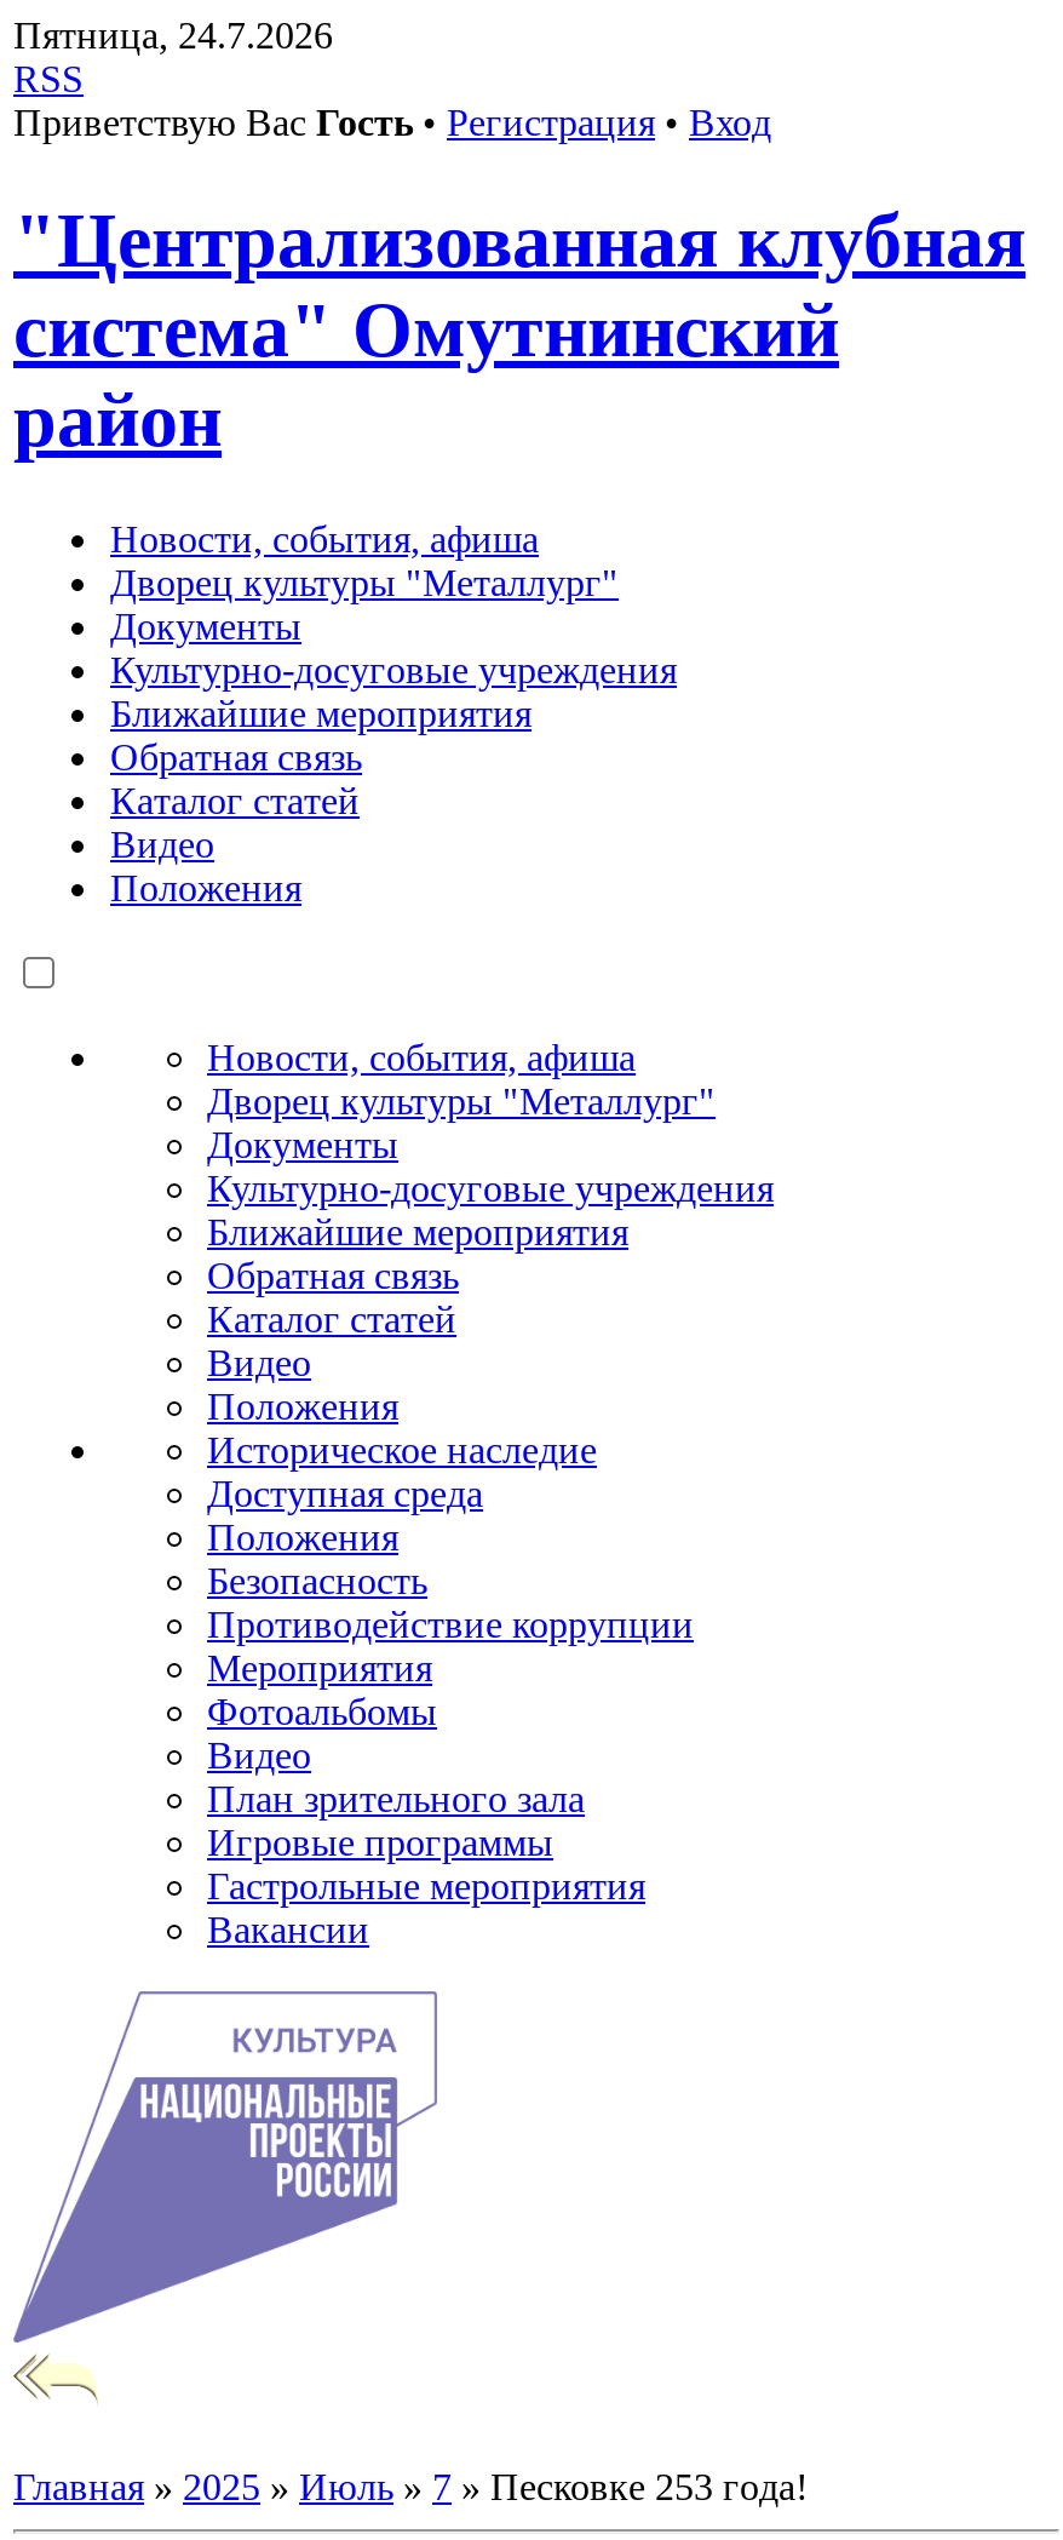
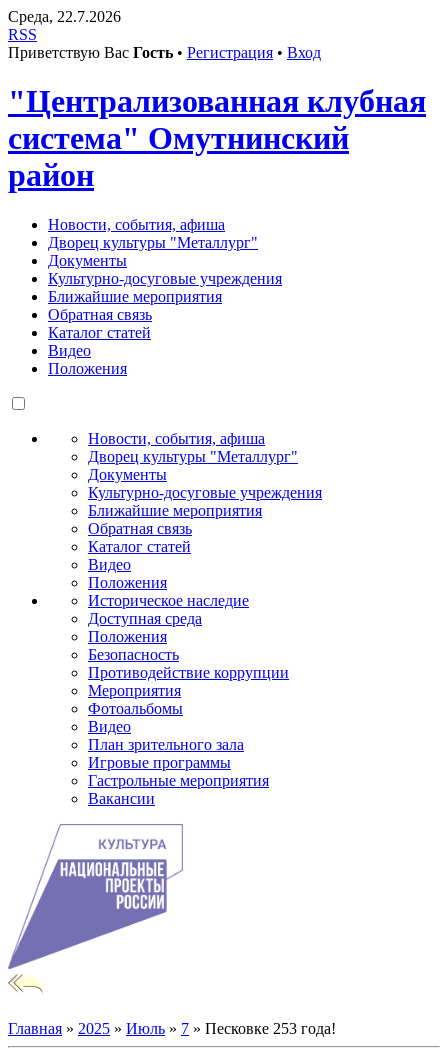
- Пятница, 24.7.2026
+ Среда, 22.7.2026
